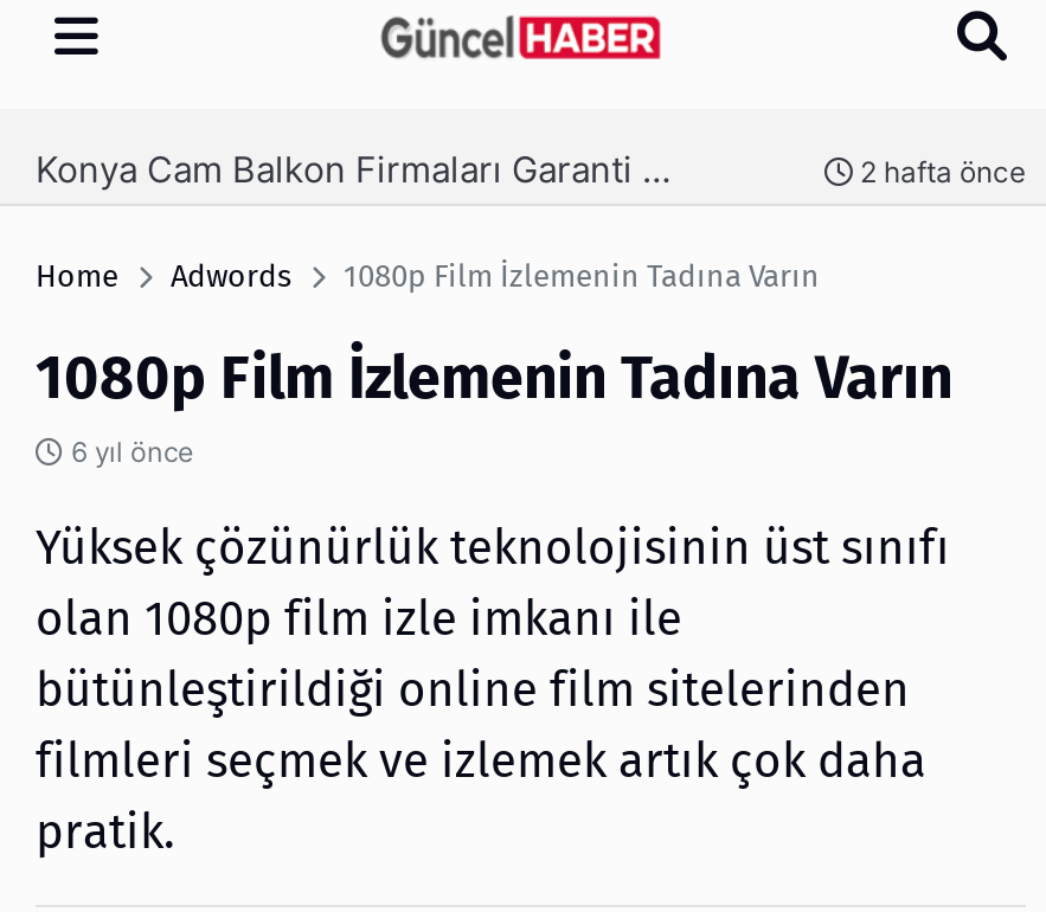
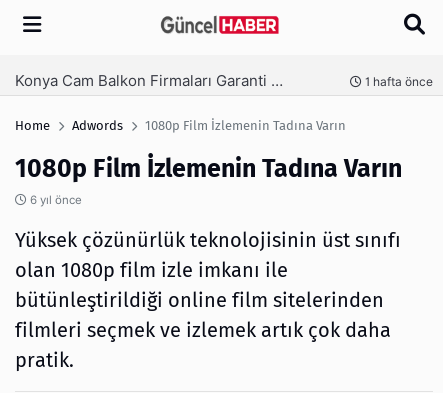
- 2 hafta önce
+ 1 hafta önce
